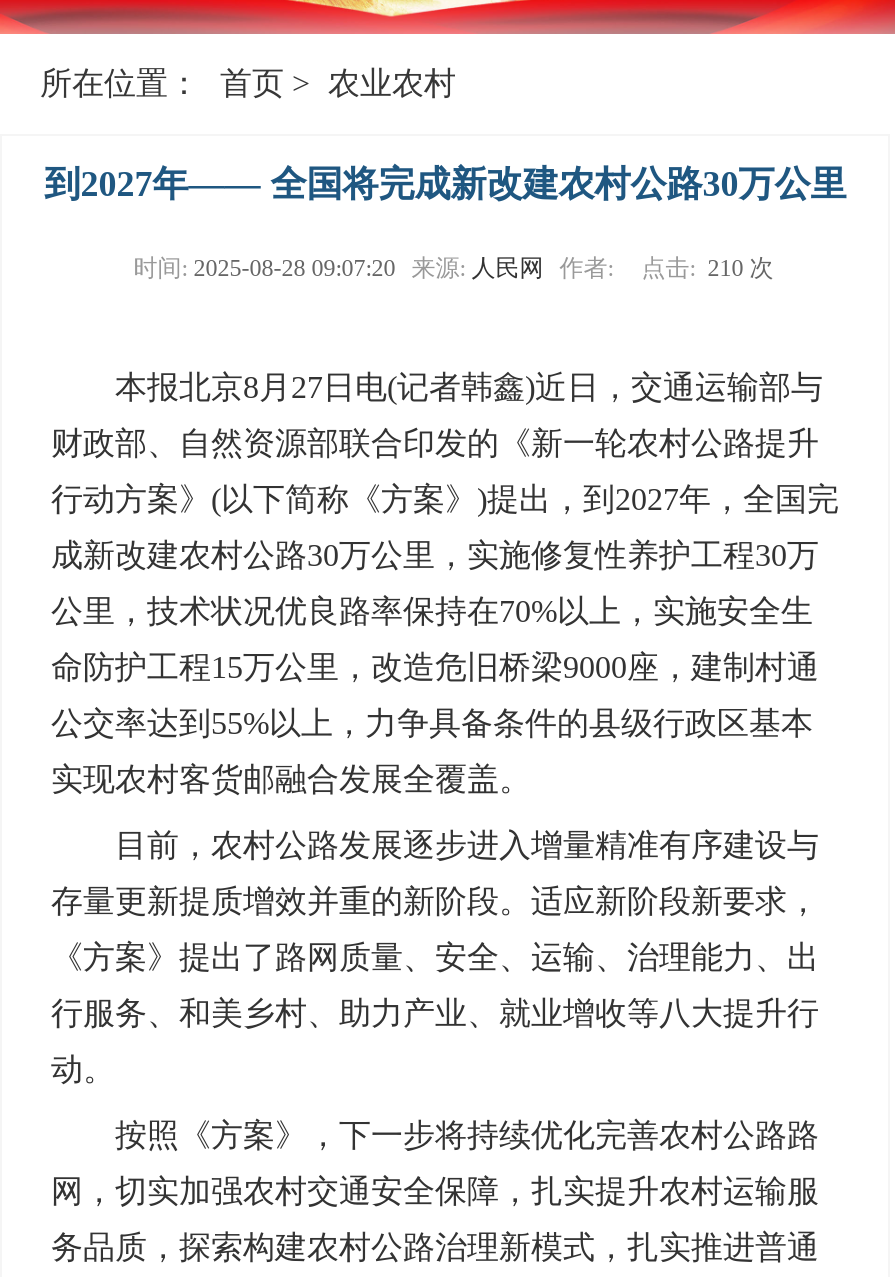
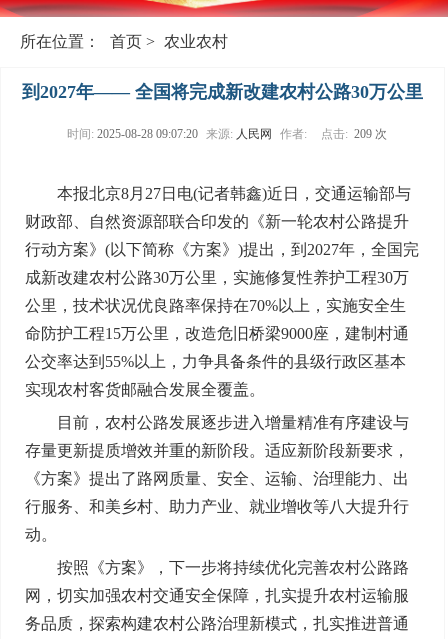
- 时间: 2025-08-28 09:07:20 来源: 人民网 作者: 点击: 210 次
+ 时间: 2025-08-28 09:07:20 来源: 人民网 作者: 点击: 209 次
